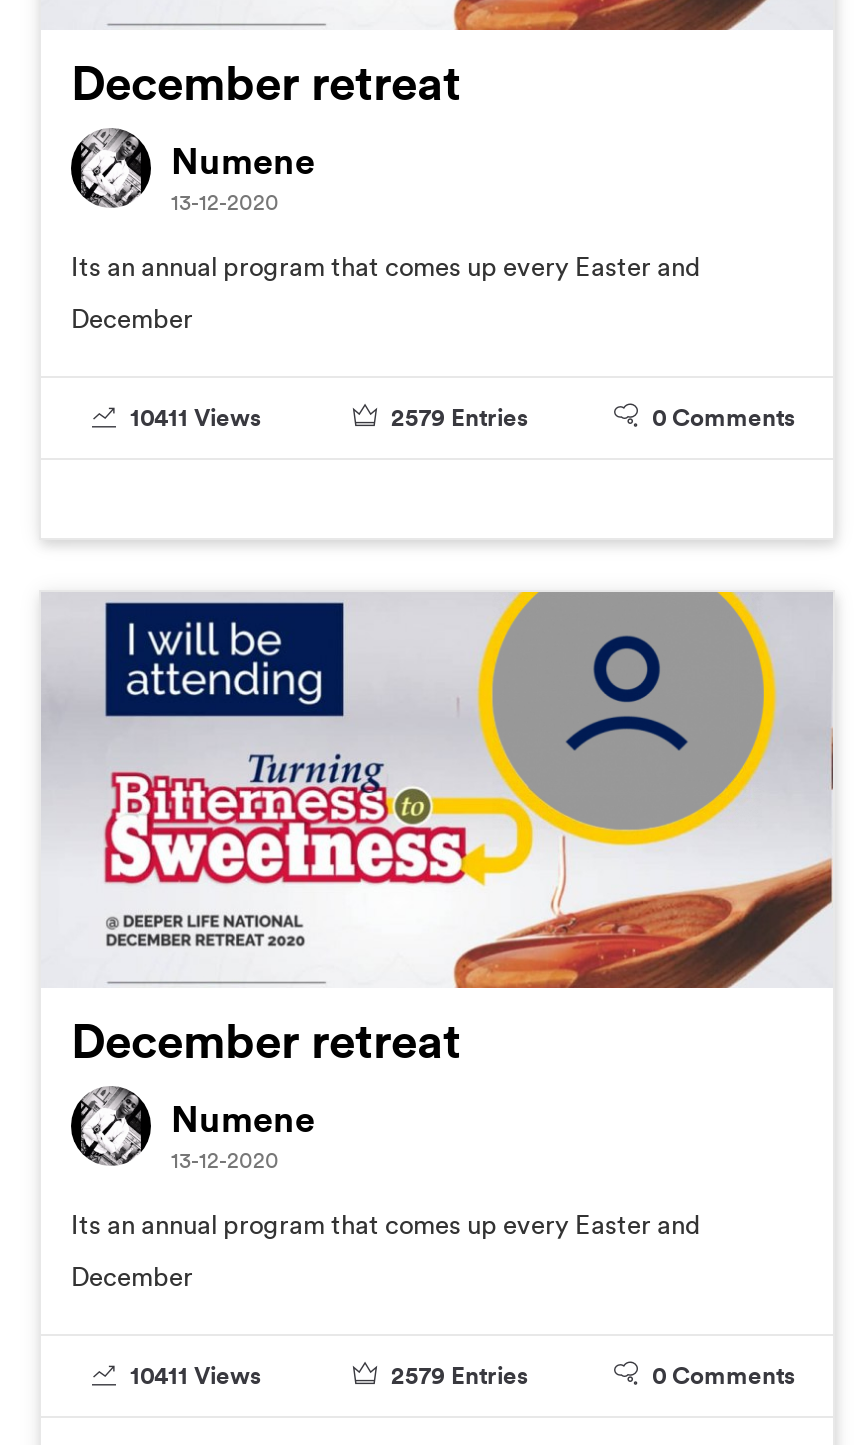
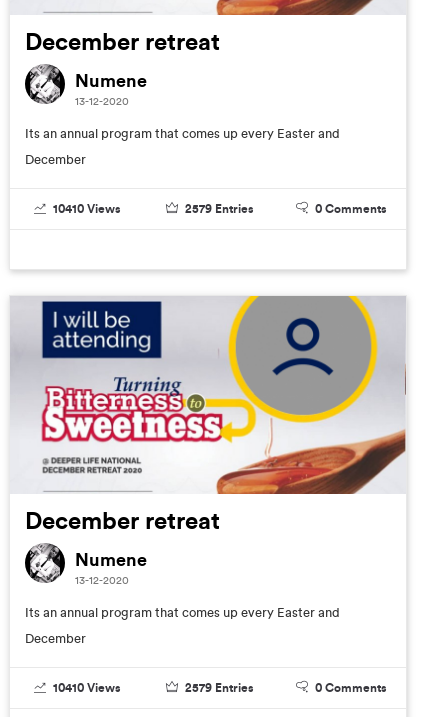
- 10411 Views
+ 10410 Views

- 10411 Views
+ 10410 Views
